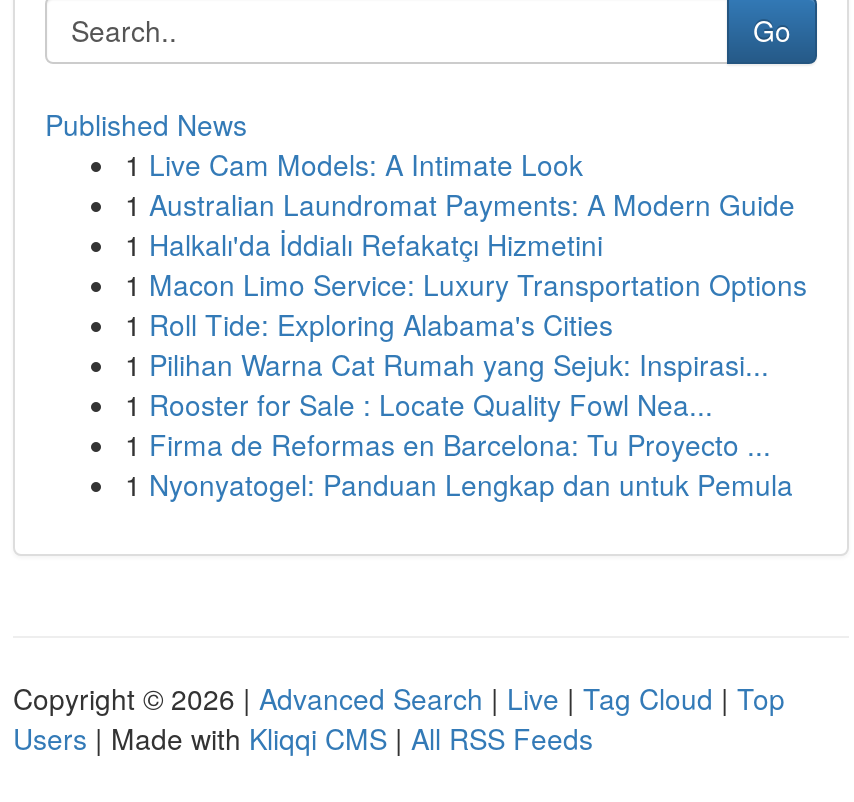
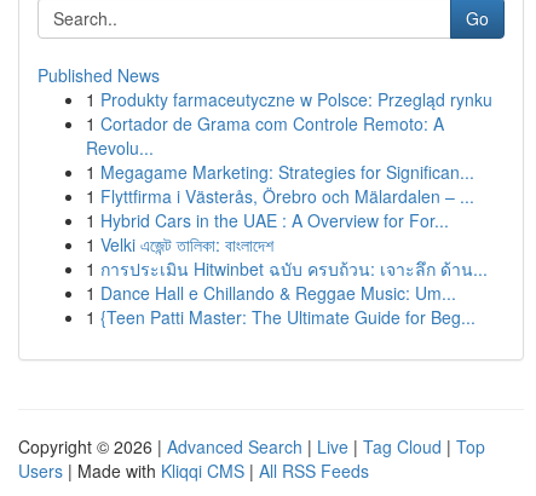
- 1 Live Cam Models: A Intimate Look
- 1 Australian Laundromat Payments: A Modern Guide
- 1 Halkalı'da İddialı Refakatçı Hizmetini
- 1 Macon Limo Service: Luxury Transportation Options
- 1 Roll Tide: Exploring Alabama's Cities
- 1 Pilihan Warna Cat Rumah yang Sejuk: Inspirasi...
- 1 Rooster for Sale : Locate Quality Fowl Nea...
- 1 Firma de Reformas en Barcelona: Tu Proyecto ...
- 1 Nyonyatogel: Panduan Lengkap dan untuk Pemula
+ 1 Produkty farmaceutyczne w Polsce: Przegląd rynku
+ 1 Cortador de Grama com Controle Remoto: A
+ Revolu...
+ 1 Megagame Marketing: Strategies for Significan...
+ 1 Flyttfirma i Västerås, Örebro och Mälardalen – ...
+ 1 Hybrid Cars in the UAE : A Overview for For...
+ 1 Velki এজেন্ট তালিকা: বাংলাদেশ
+ 1 การประเมิน Hitwinbet ฉบับ ครบถ้วน: เจาะลึก ด้าน...
+ 1 Dance Hall e Chillando & Reggae Music: Um...
+ 1 {Teen Patti Master: The Ultimate Guide for Beg...
